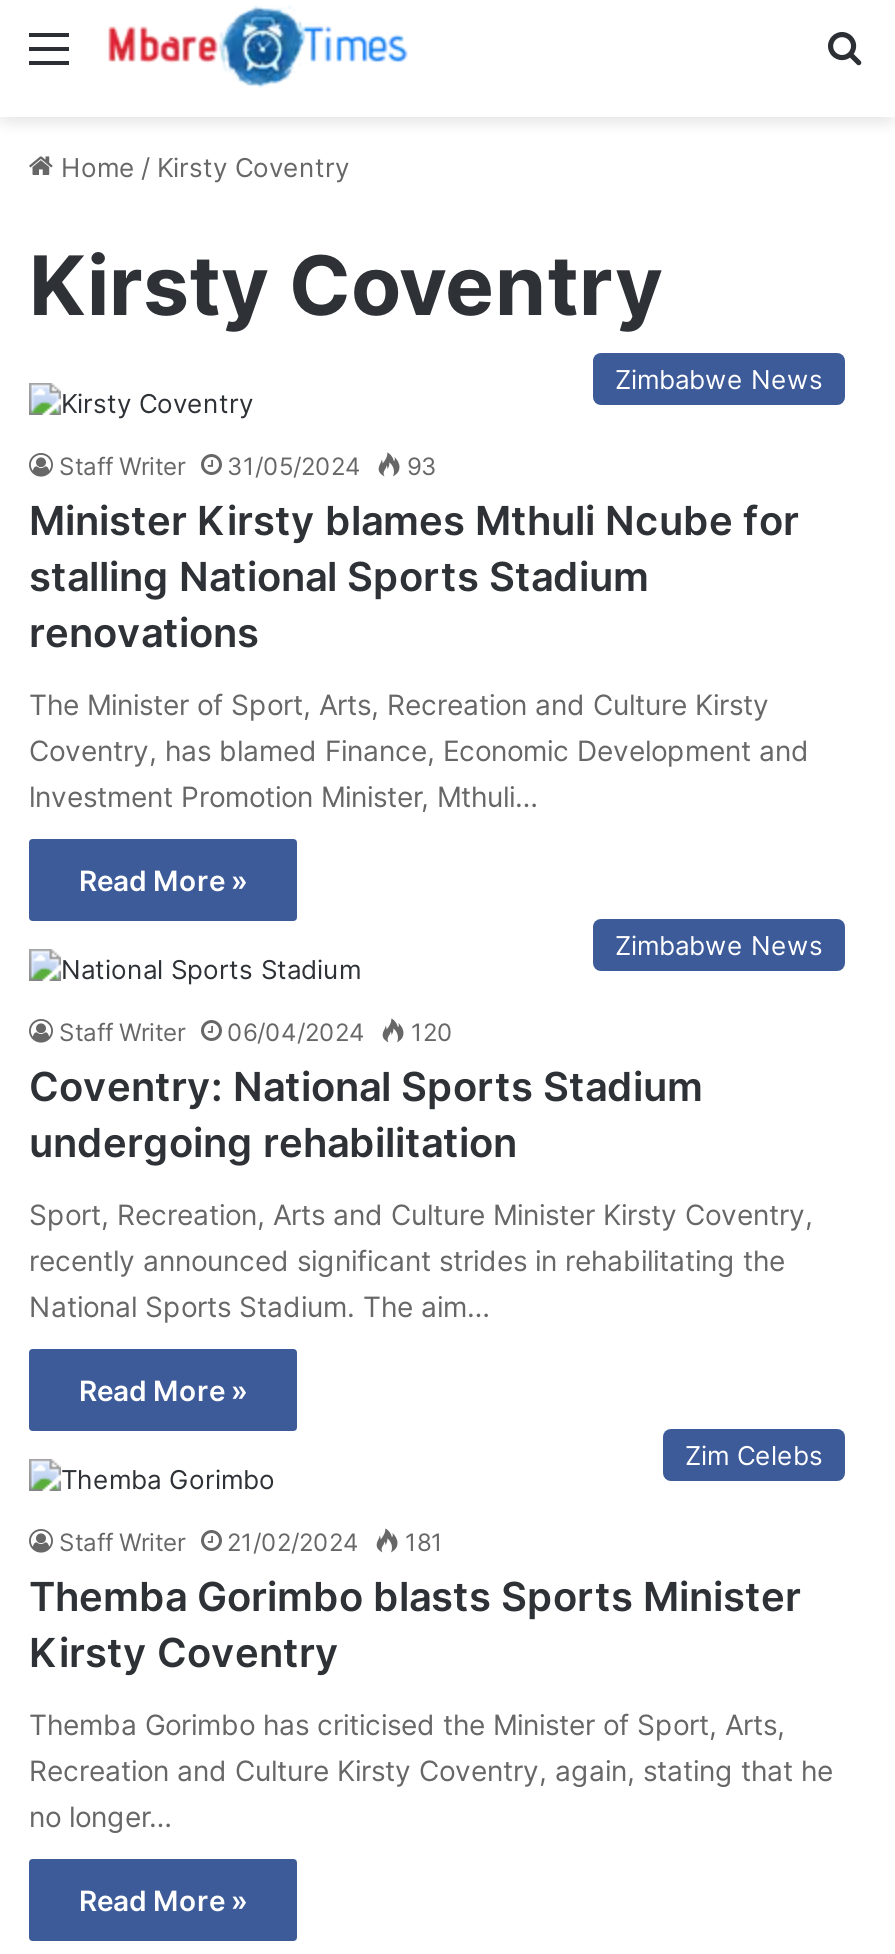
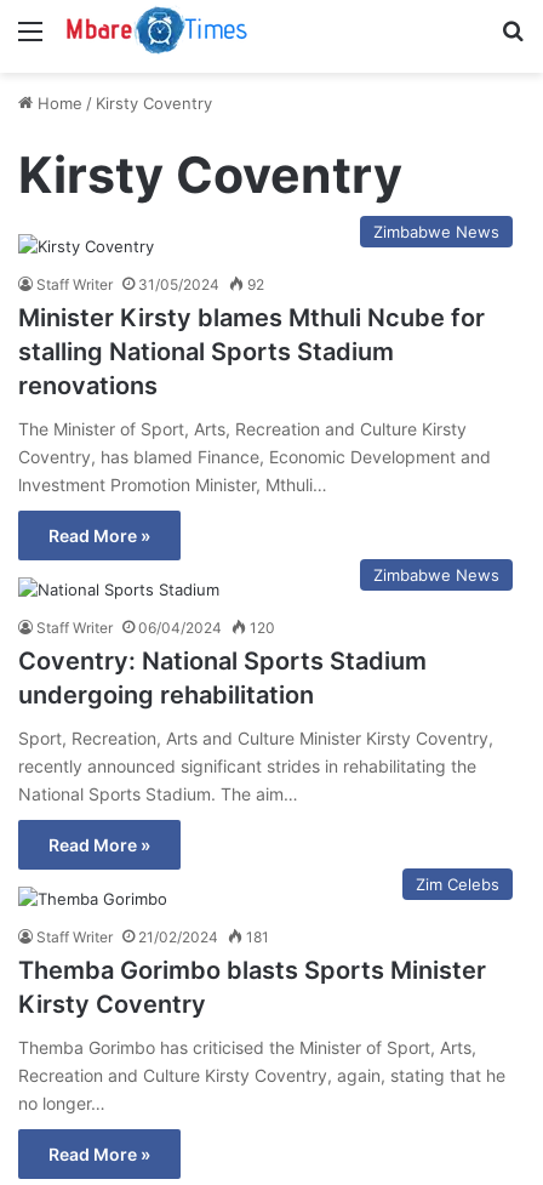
- Staff Writer 31/05/2024 93
+ Staff Writer 31/05/2024 92
